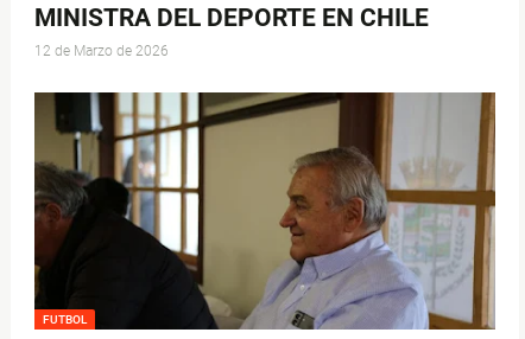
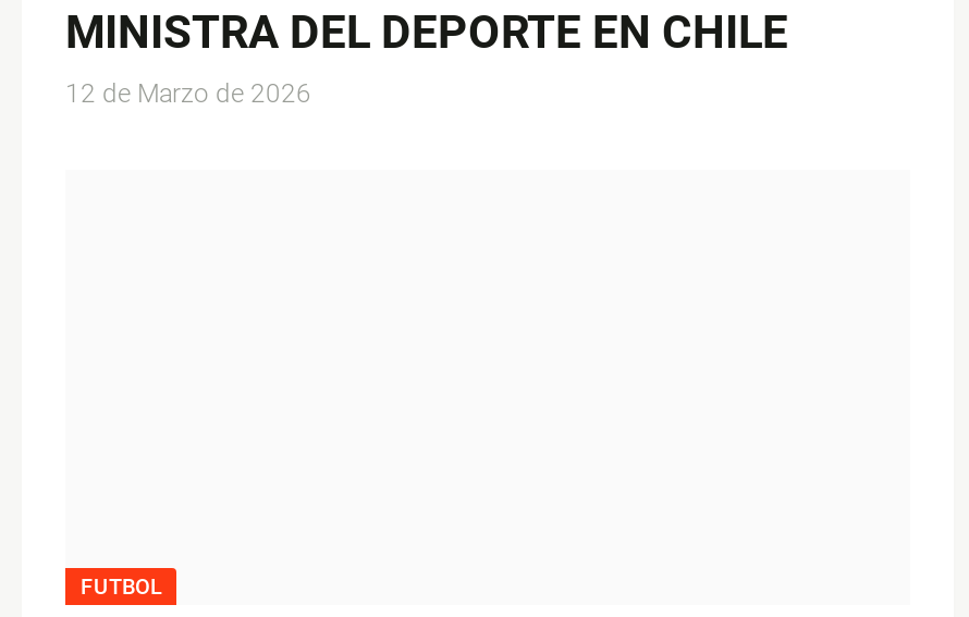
- [image]
